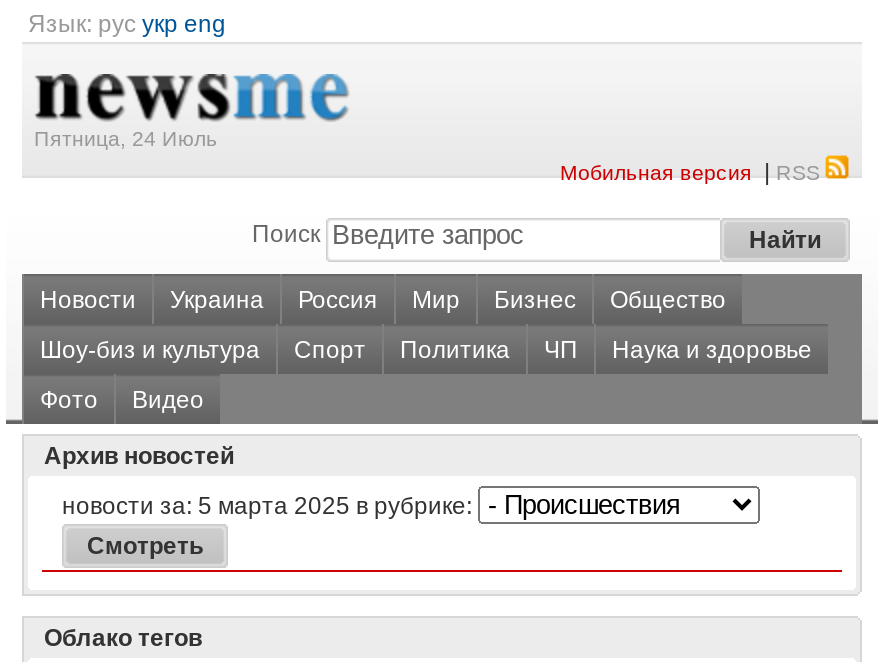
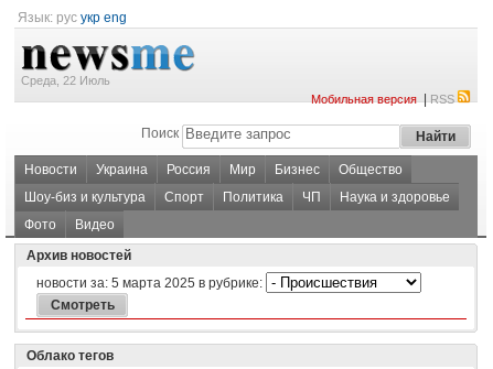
- Пятница, 24 Июль
+ Среда, 22 Июль
